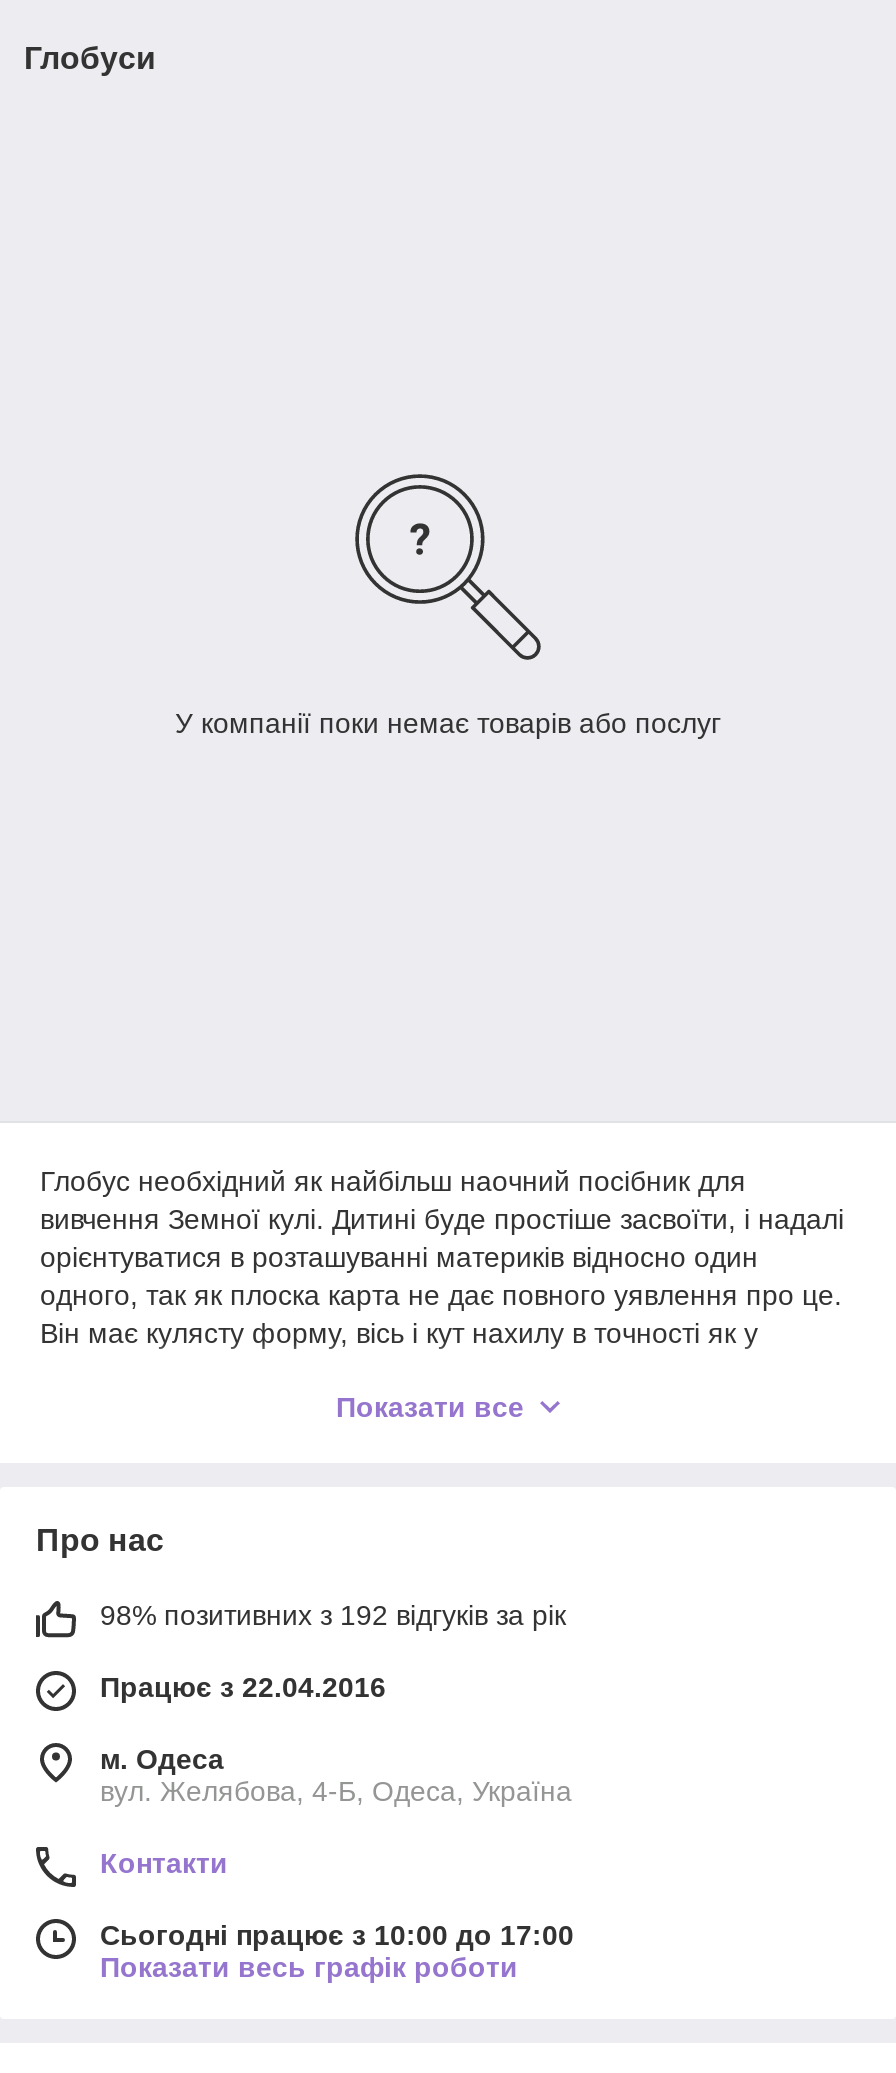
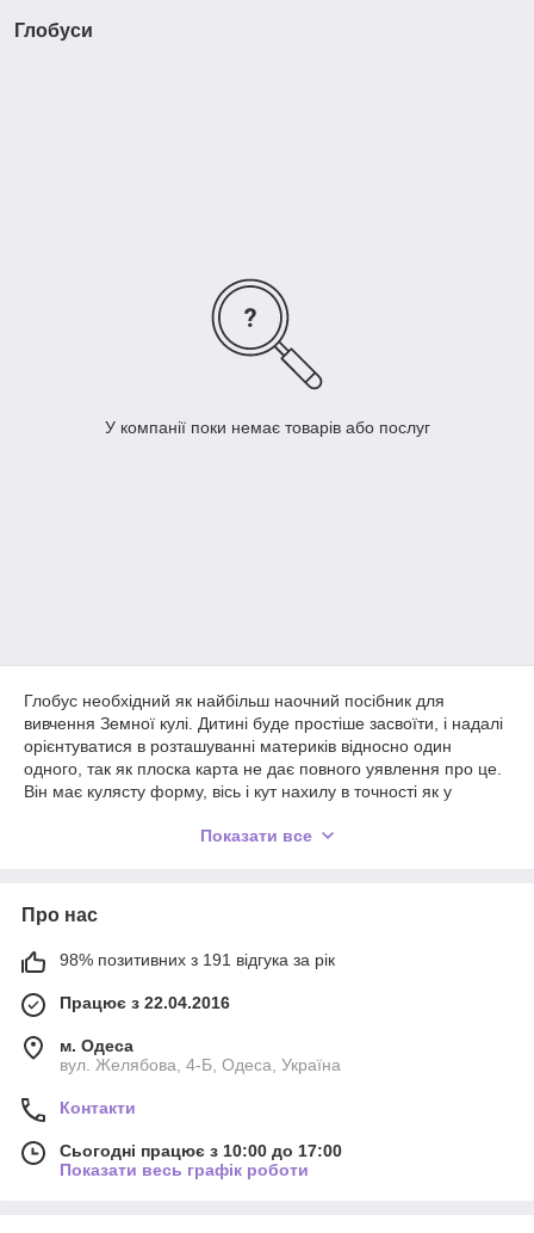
- 98% позитивних з 192 відгуків за рік
+ 98% позитивних з 191 відгука за рік
